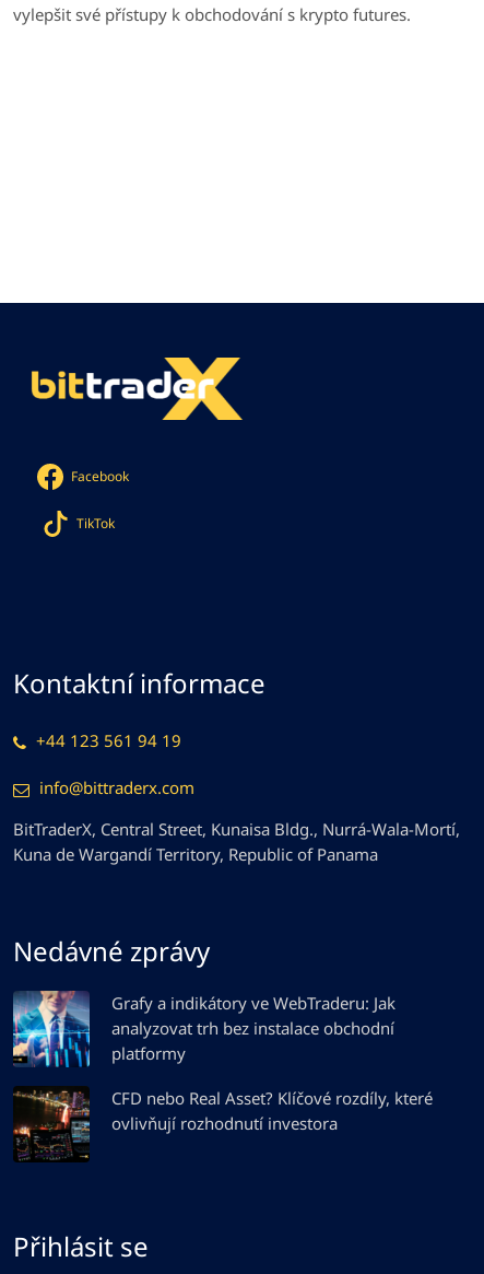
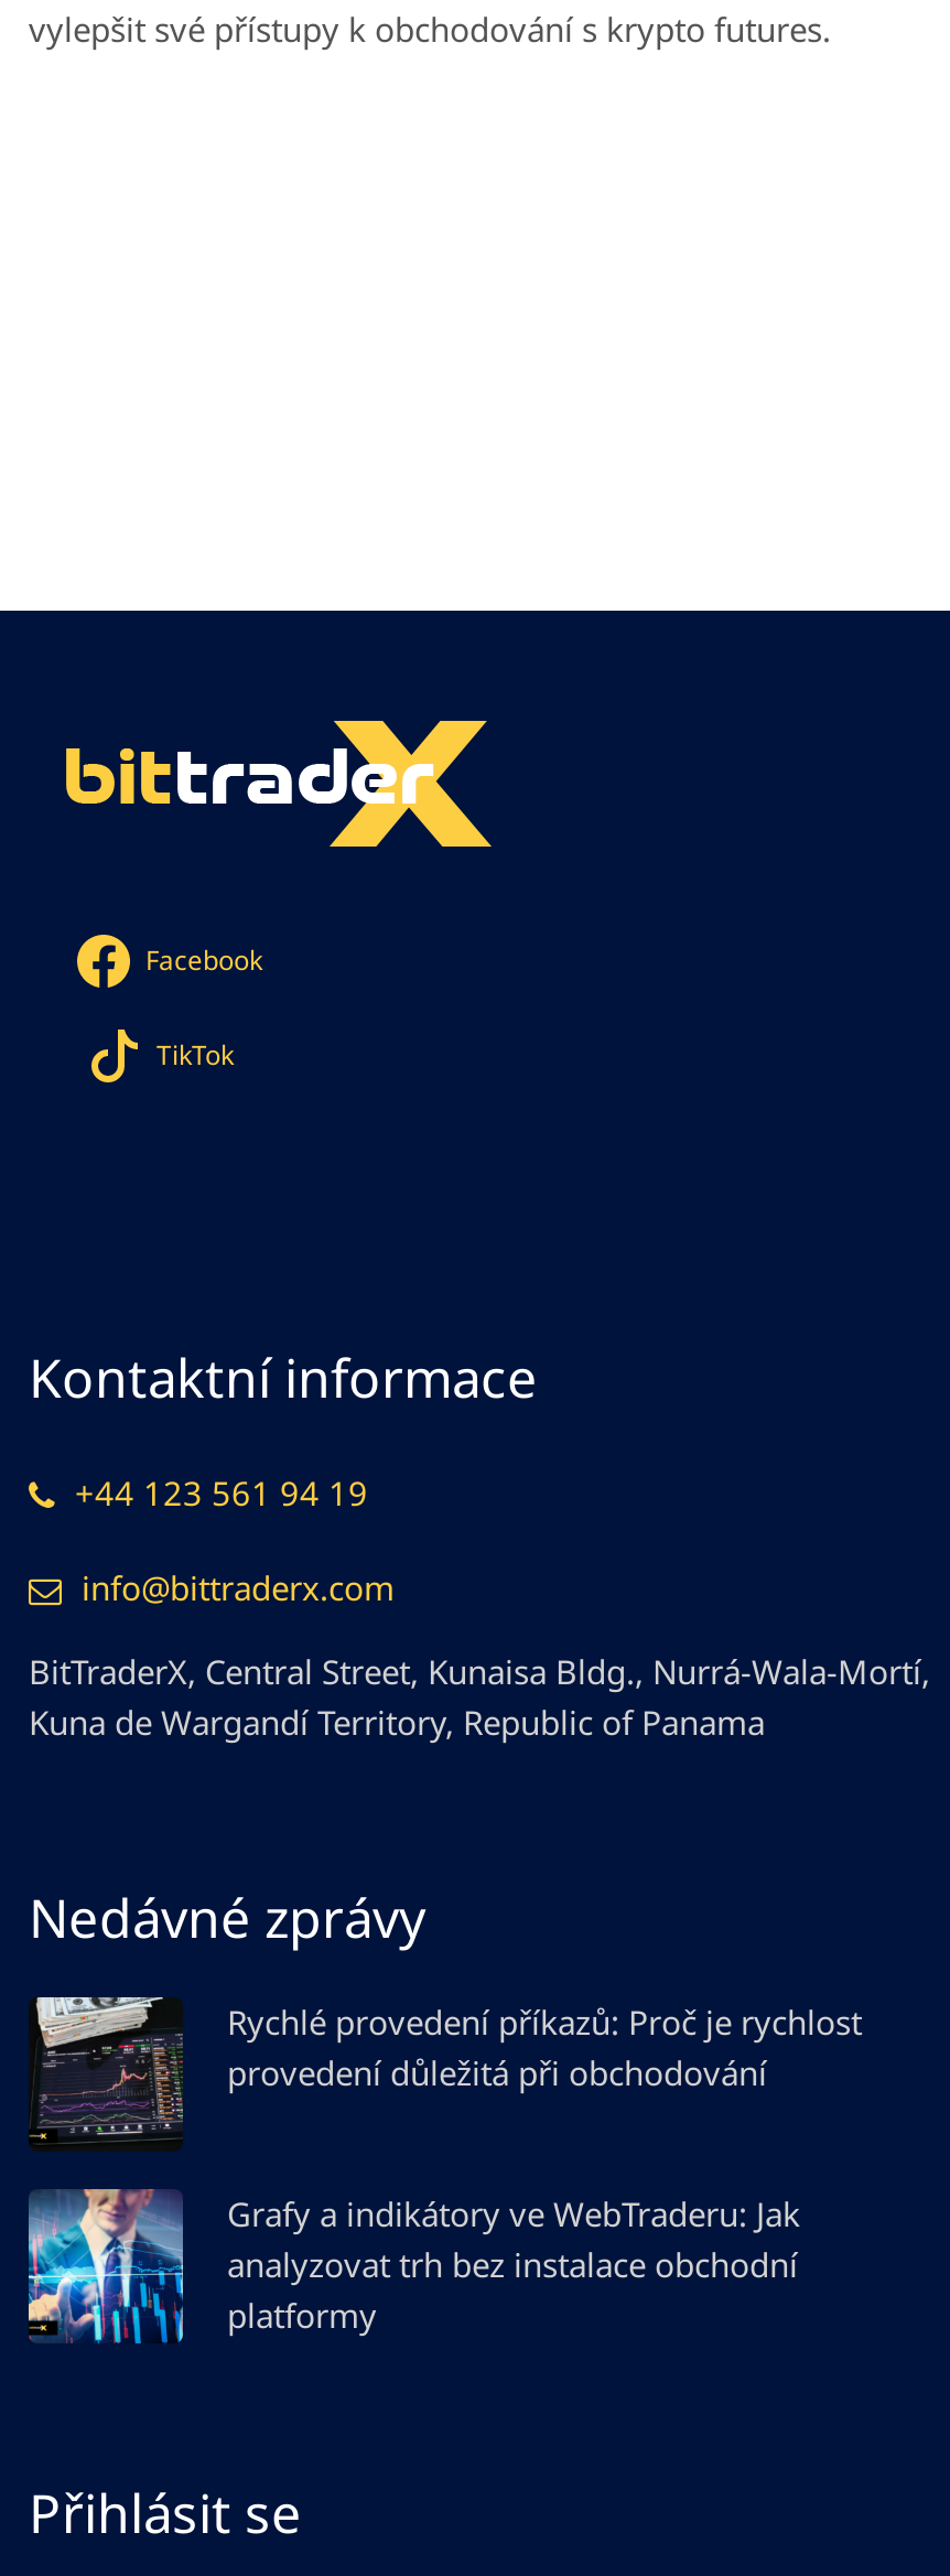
+ [image]
+ Rychlé provedení příkazů: Proč je rychlost
+ provedení důležitá při obchodování

moved down: [image] | Grafy a indikátory ve WebTraderu: Jak | analyzovat trh bez instalace obchodní | platformy

- [image]
- CFD nebo Real Asset? Klíčové rozdíly, které
- ovlivňují rozhodnutí investora
